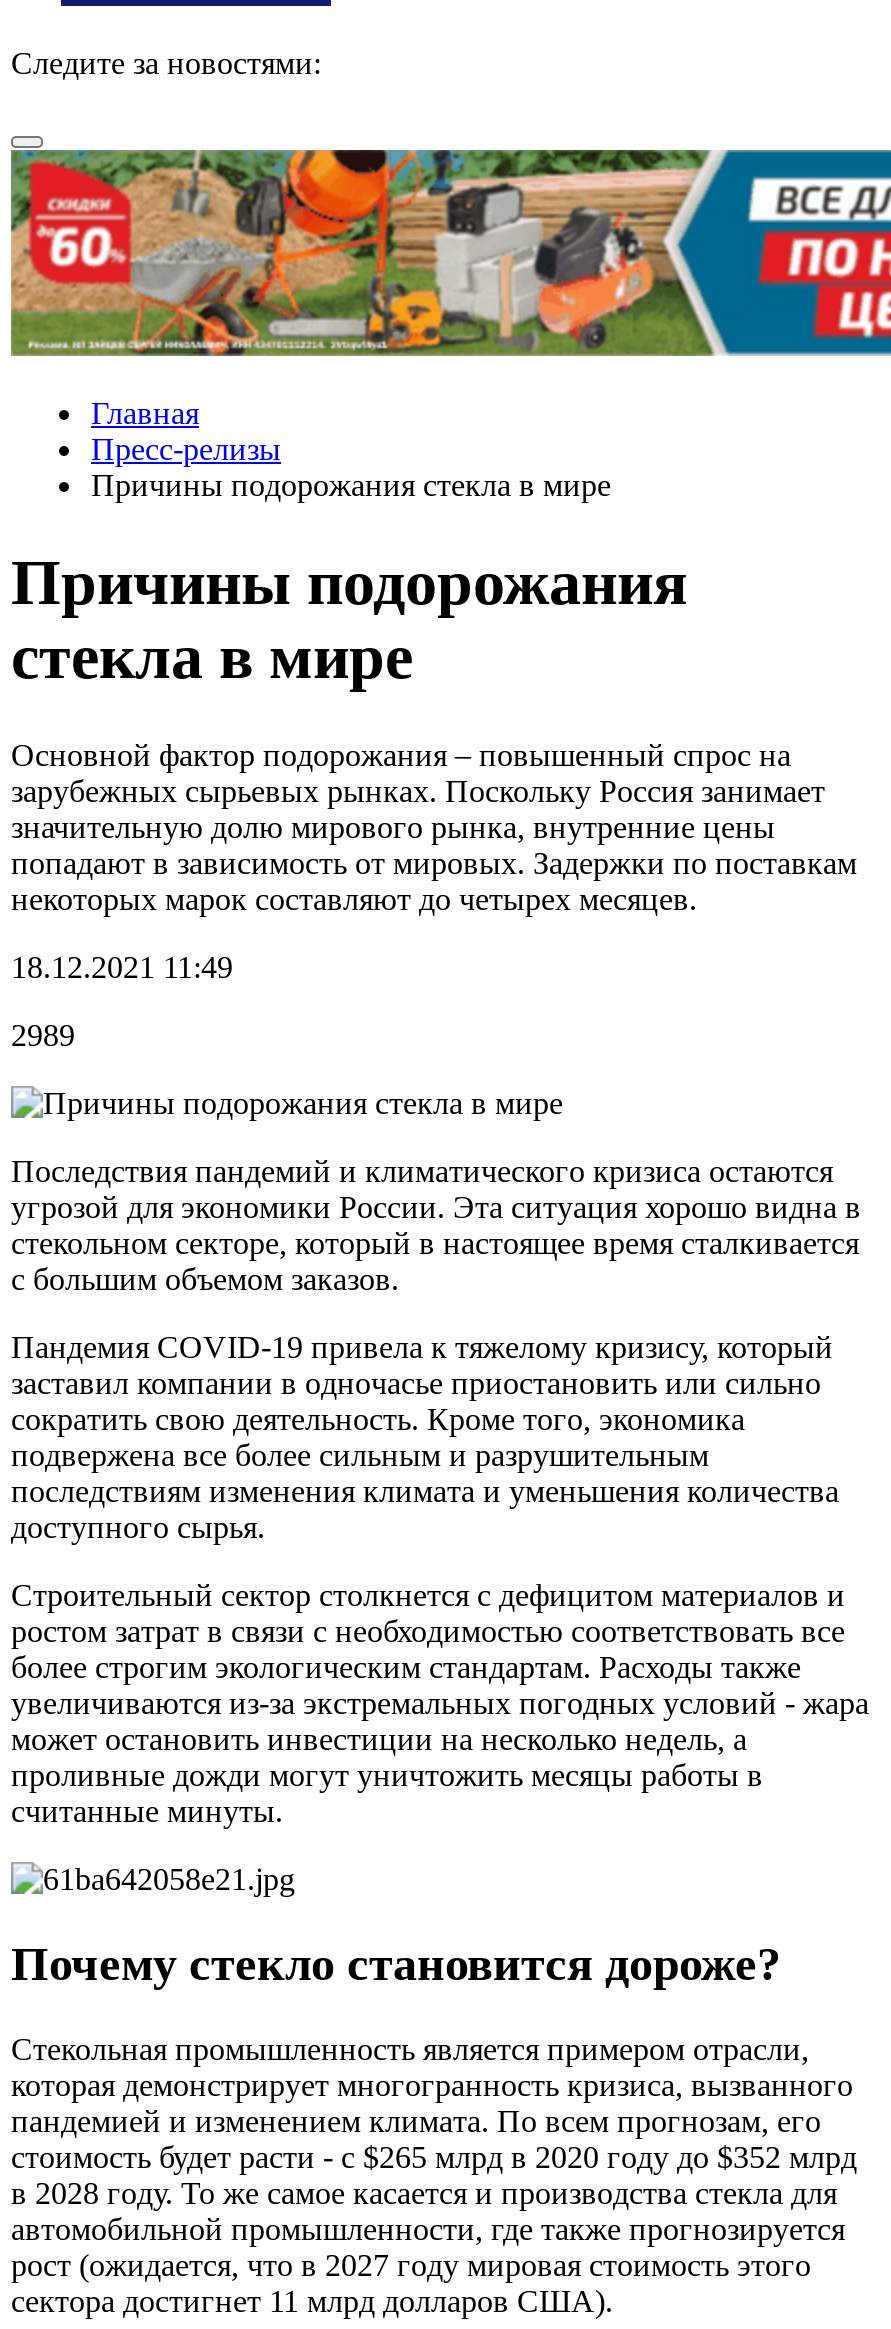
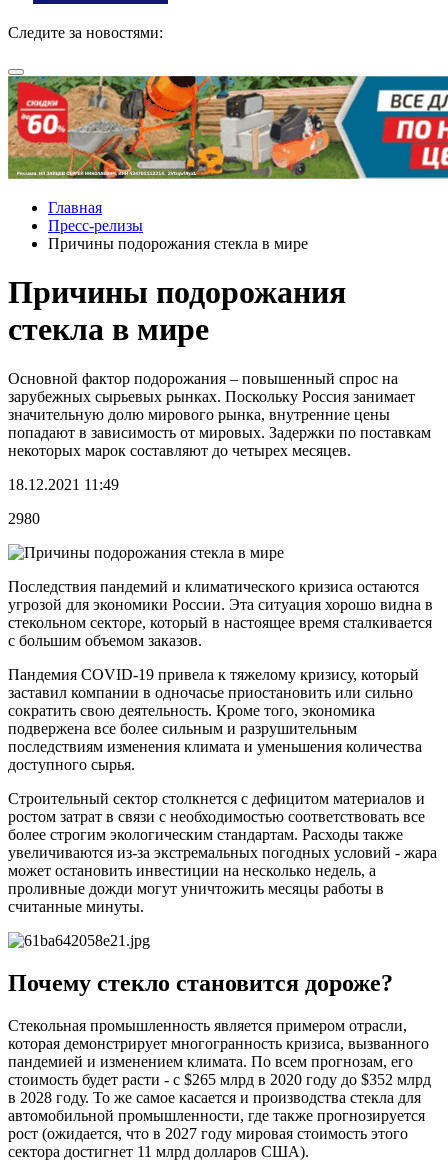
- 2989
+ 2980
